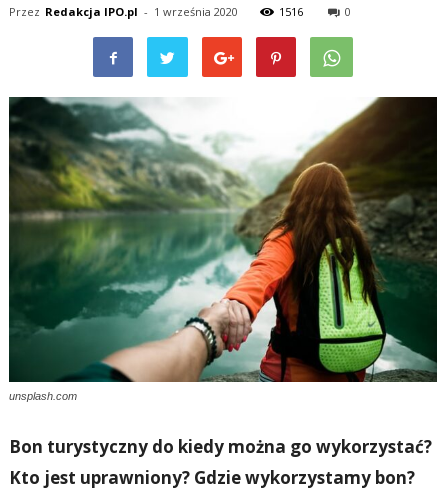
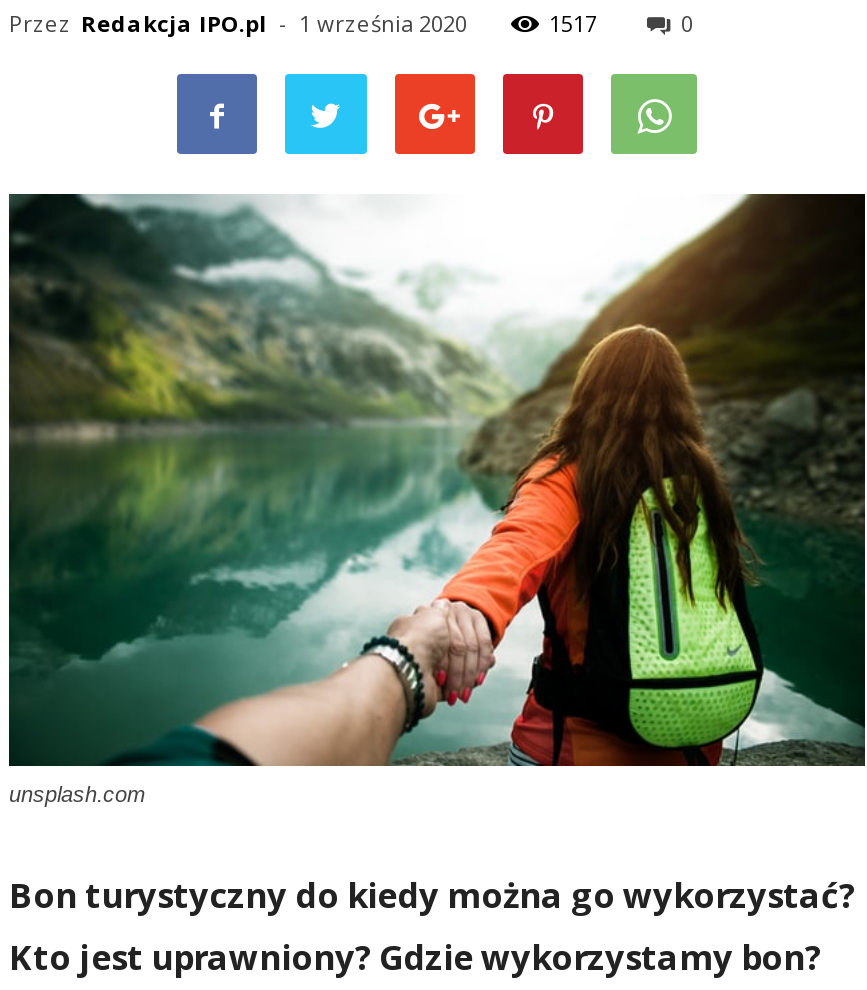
- 1516
+ 1517
